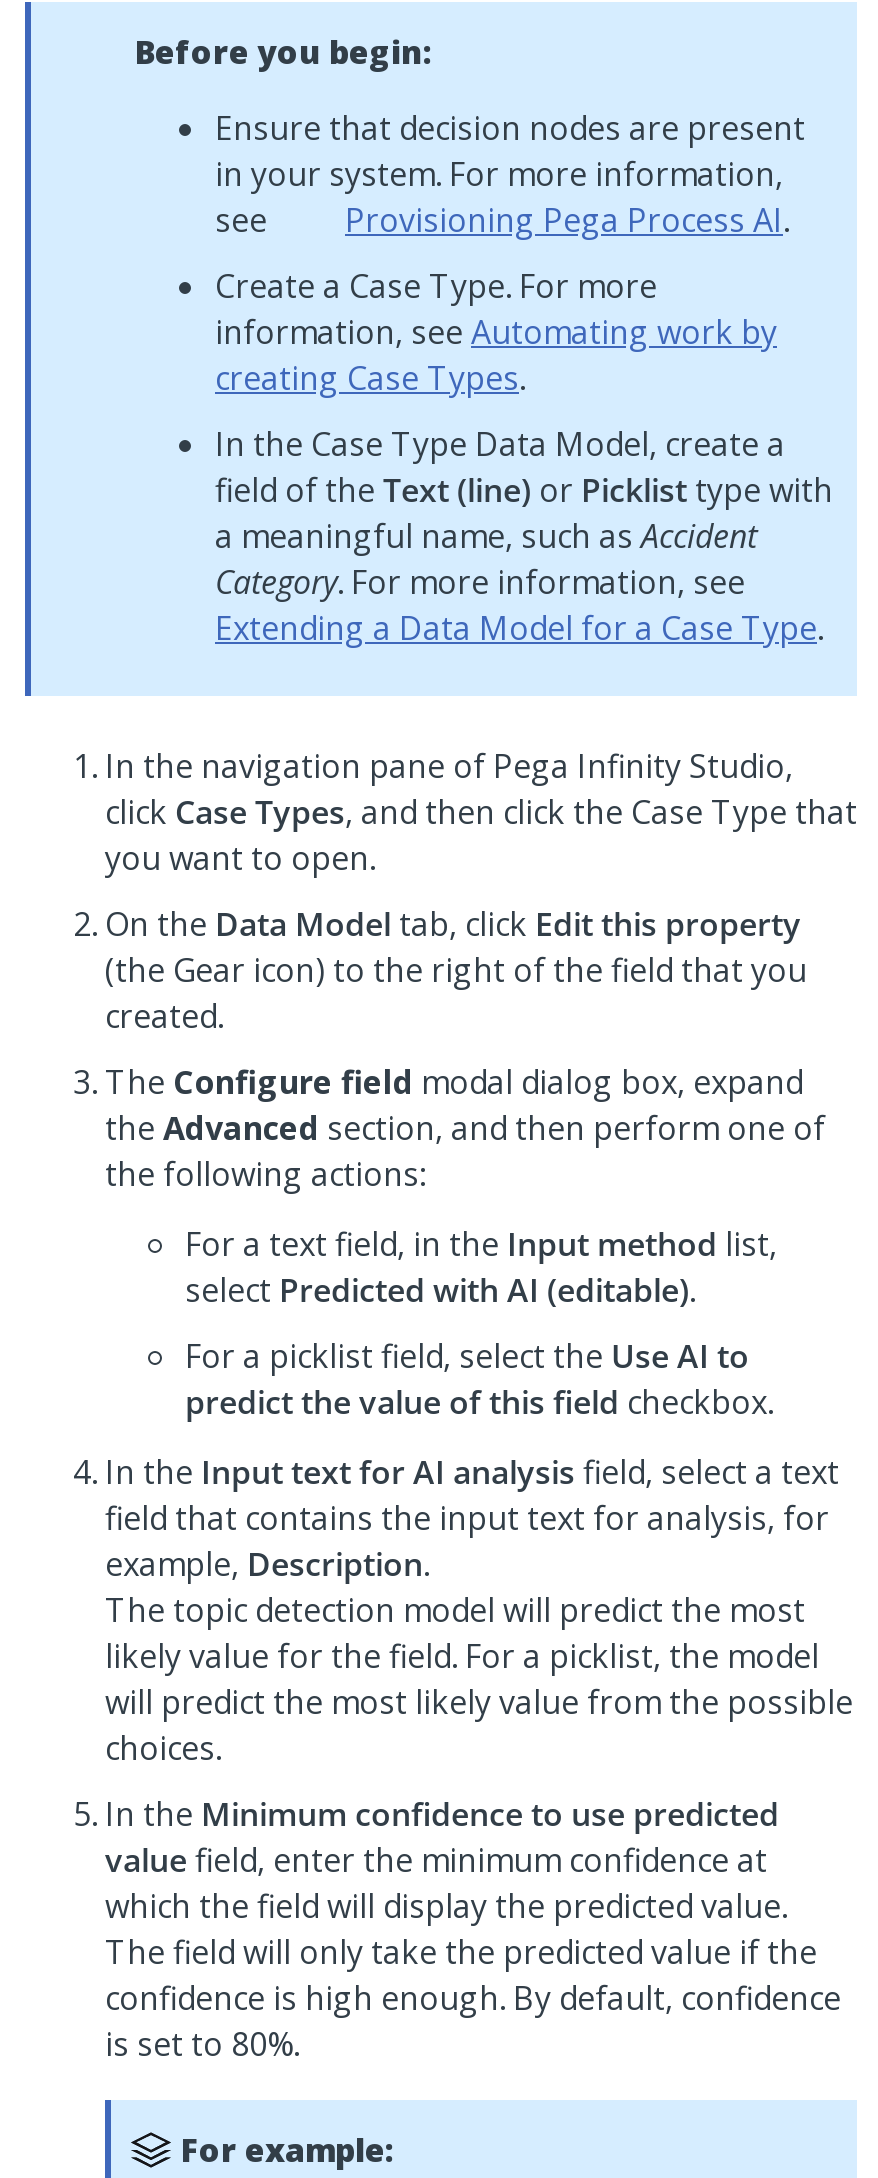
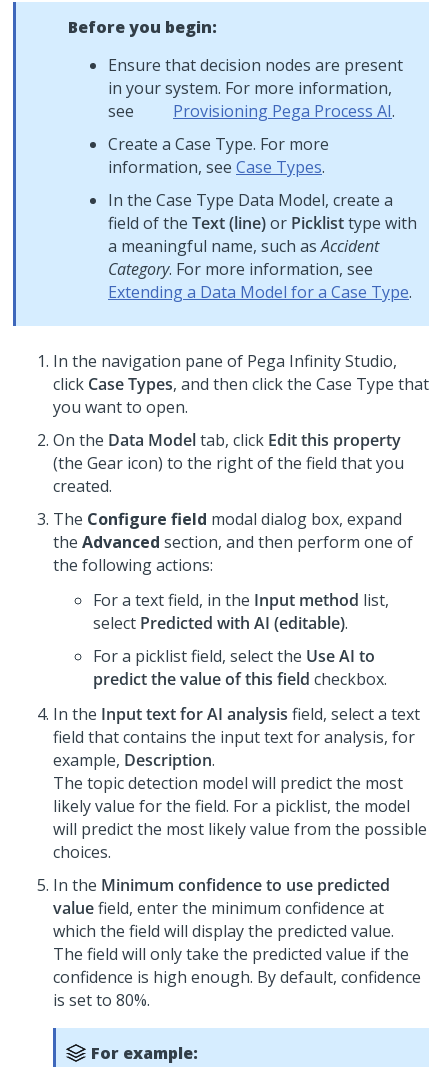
- information, see Automating work by
- creating Case Types.
+ information, see Case Types.
